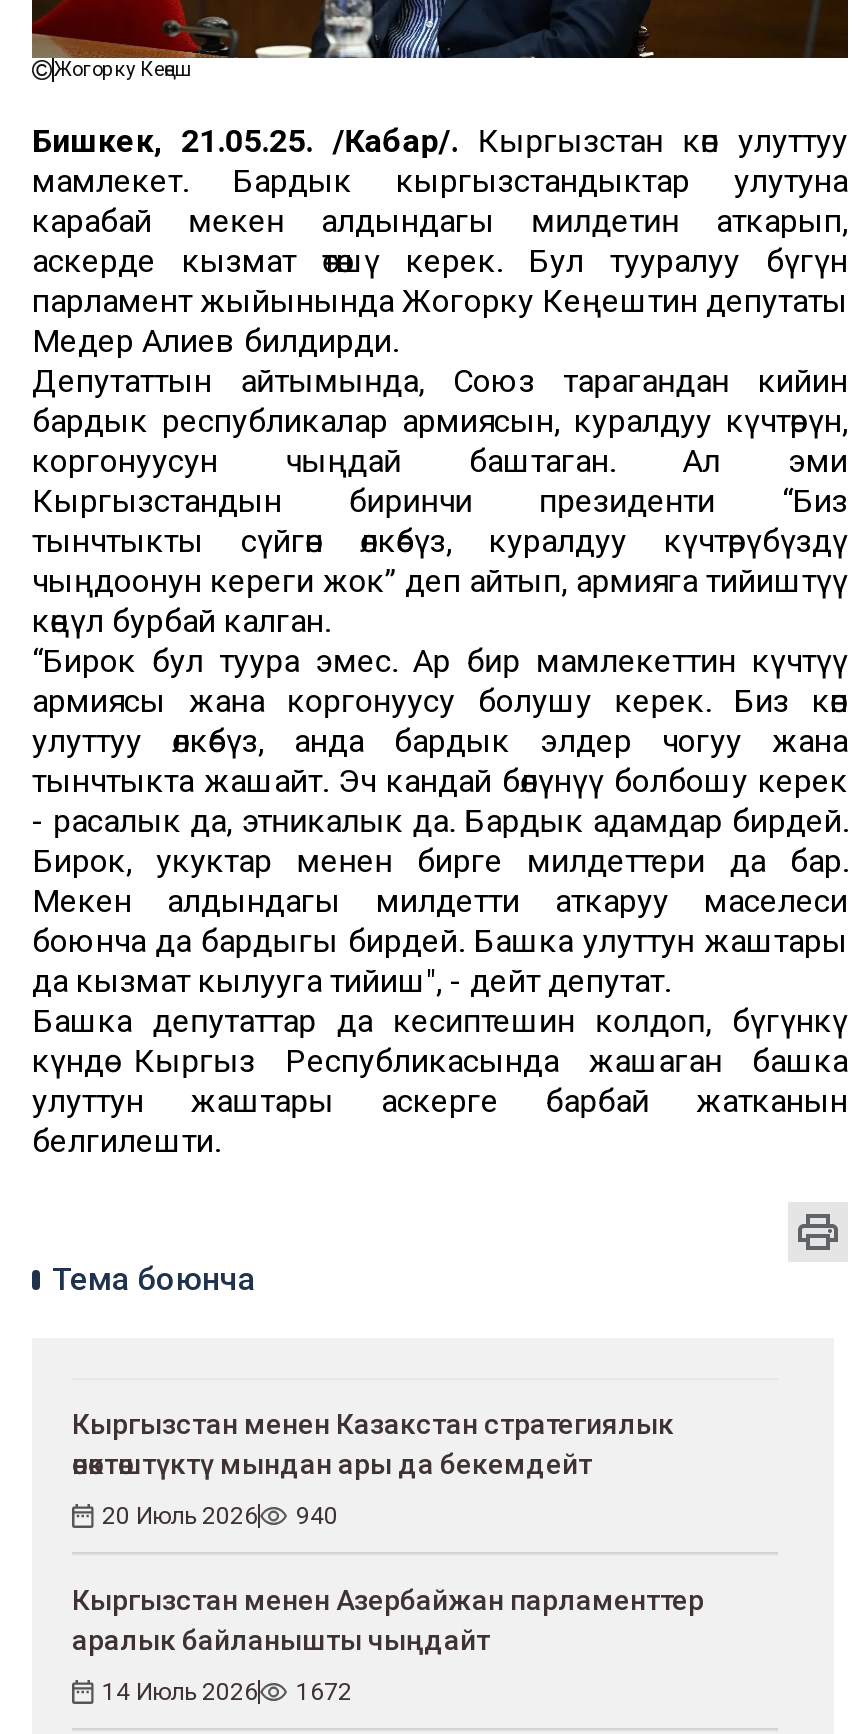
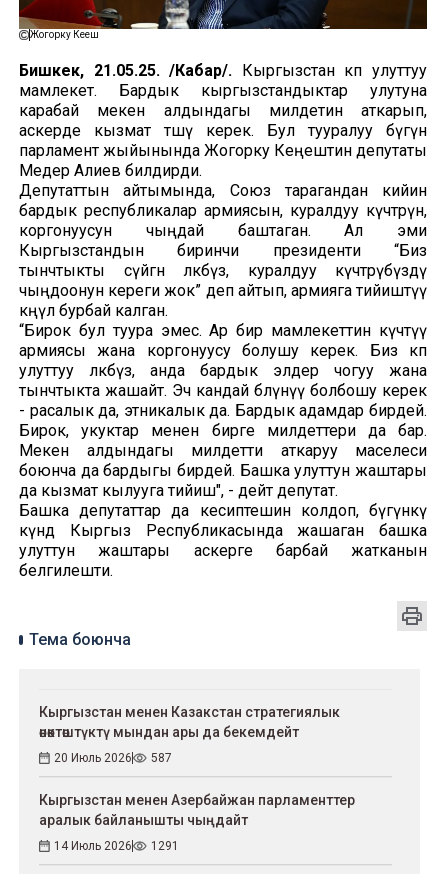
- 20 Июль 2026 940
+ 20 Июль 2026 587

- 14 Июль 2026 1672
+ 14 Июль 2026 1291
